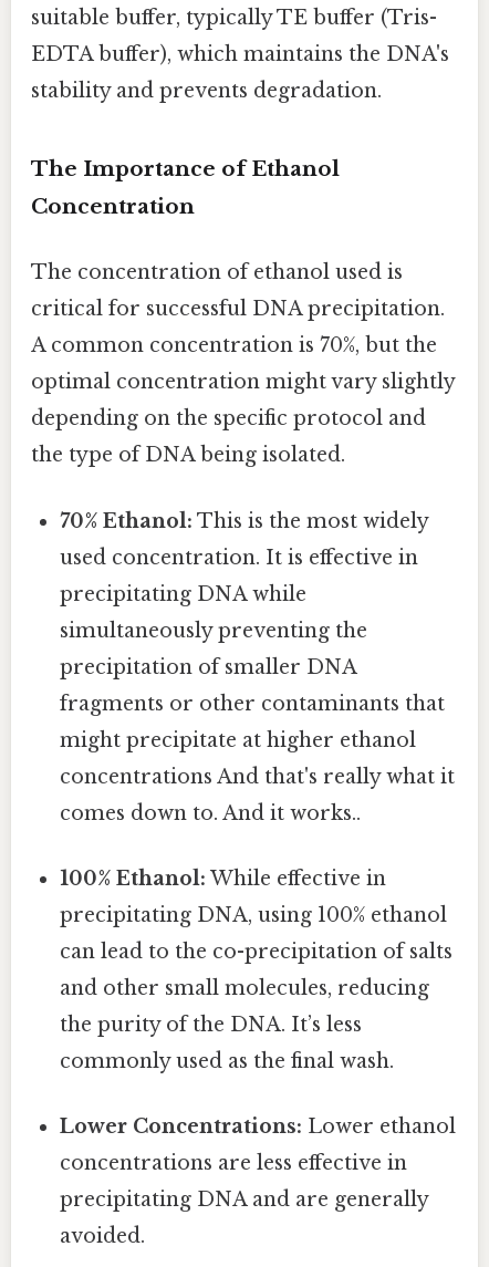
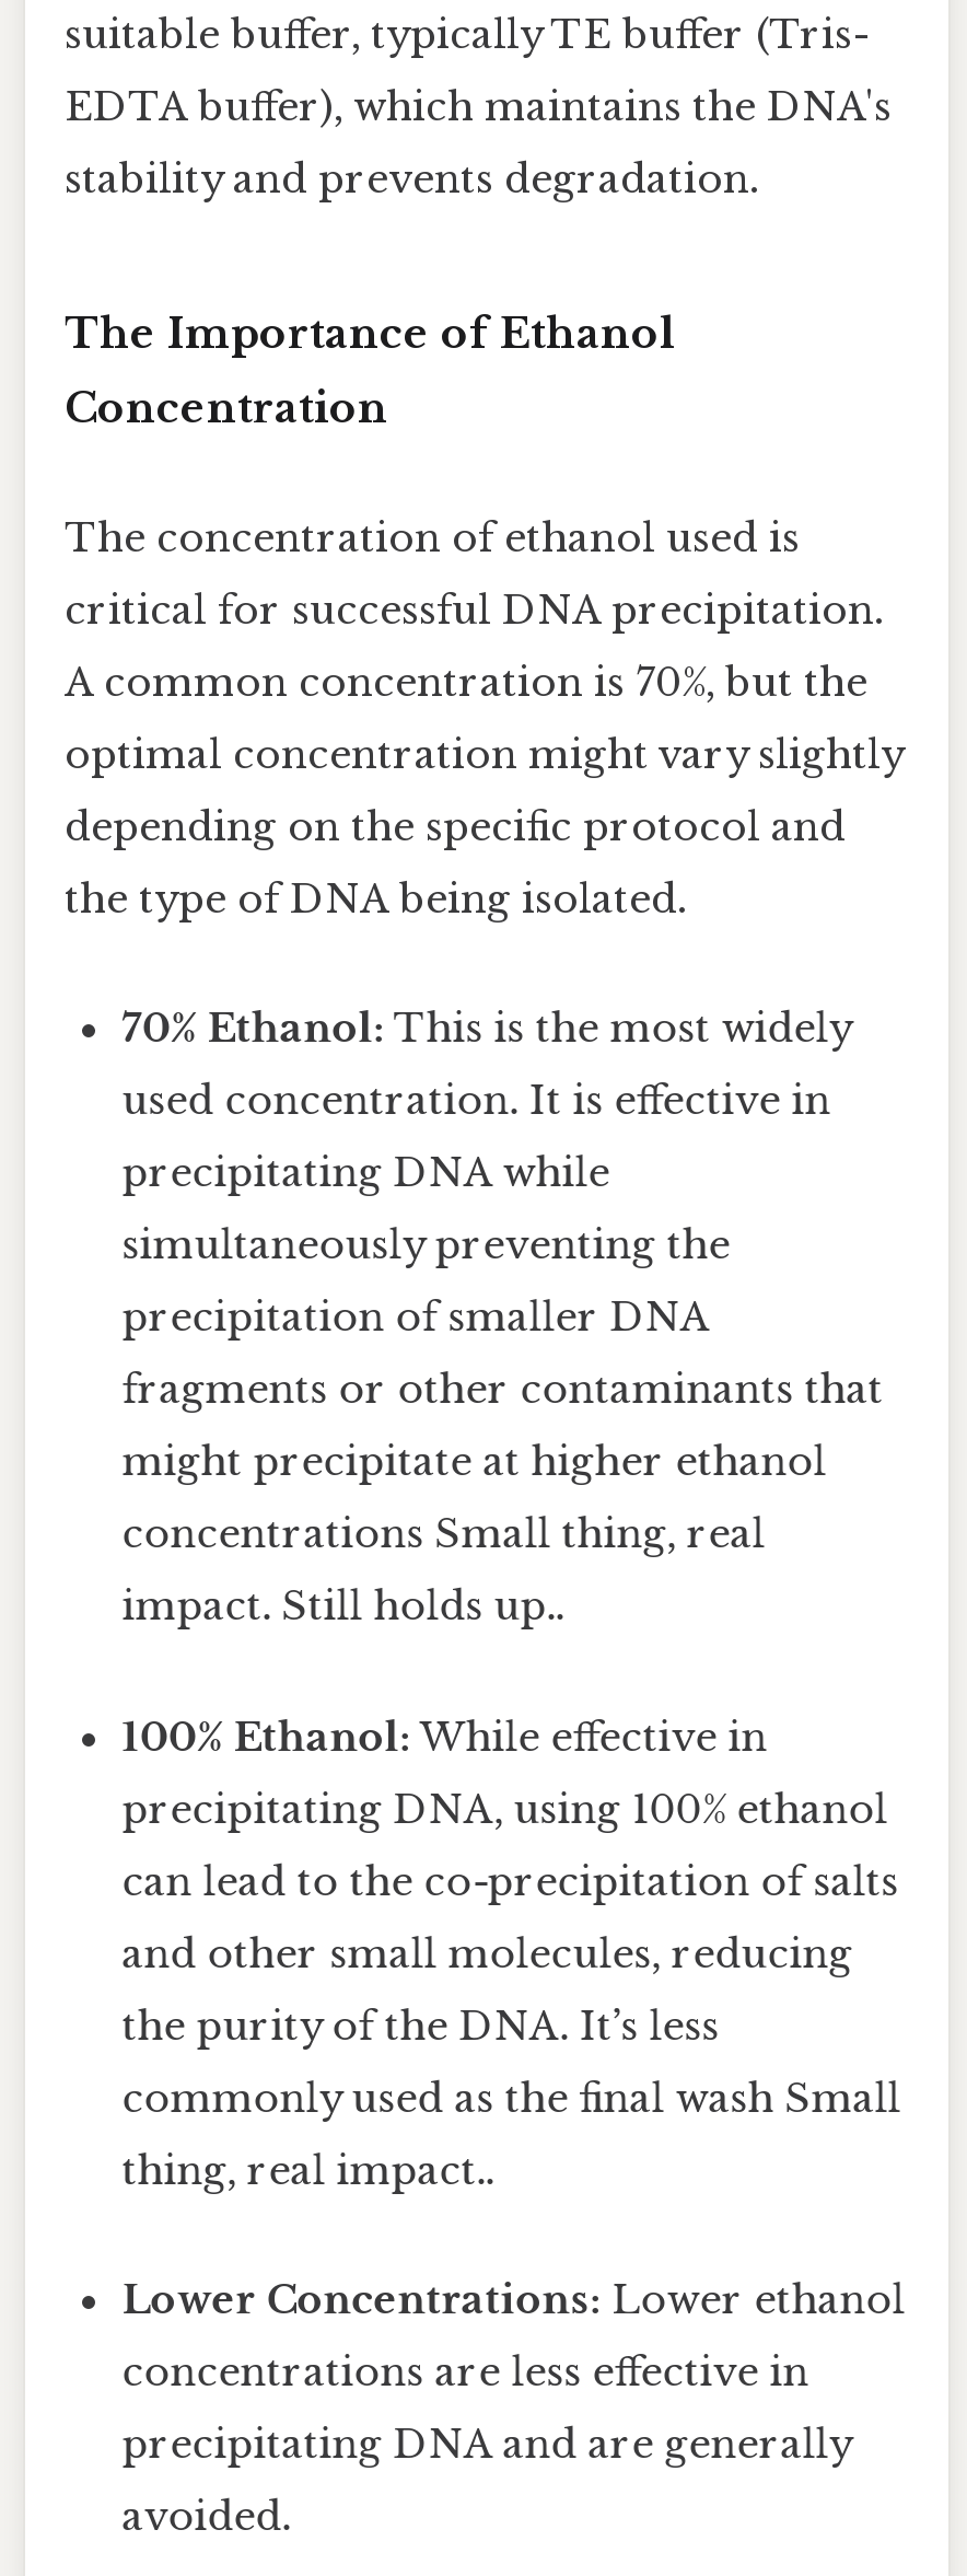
- concentrations And that's really what it
+ concentrations Small thing, real

- comes down to. And it works..
+ impact. Still holds up..

- commonly used as the final wash.
+ commonly used as the final wash Small
+ thing, real impact..
